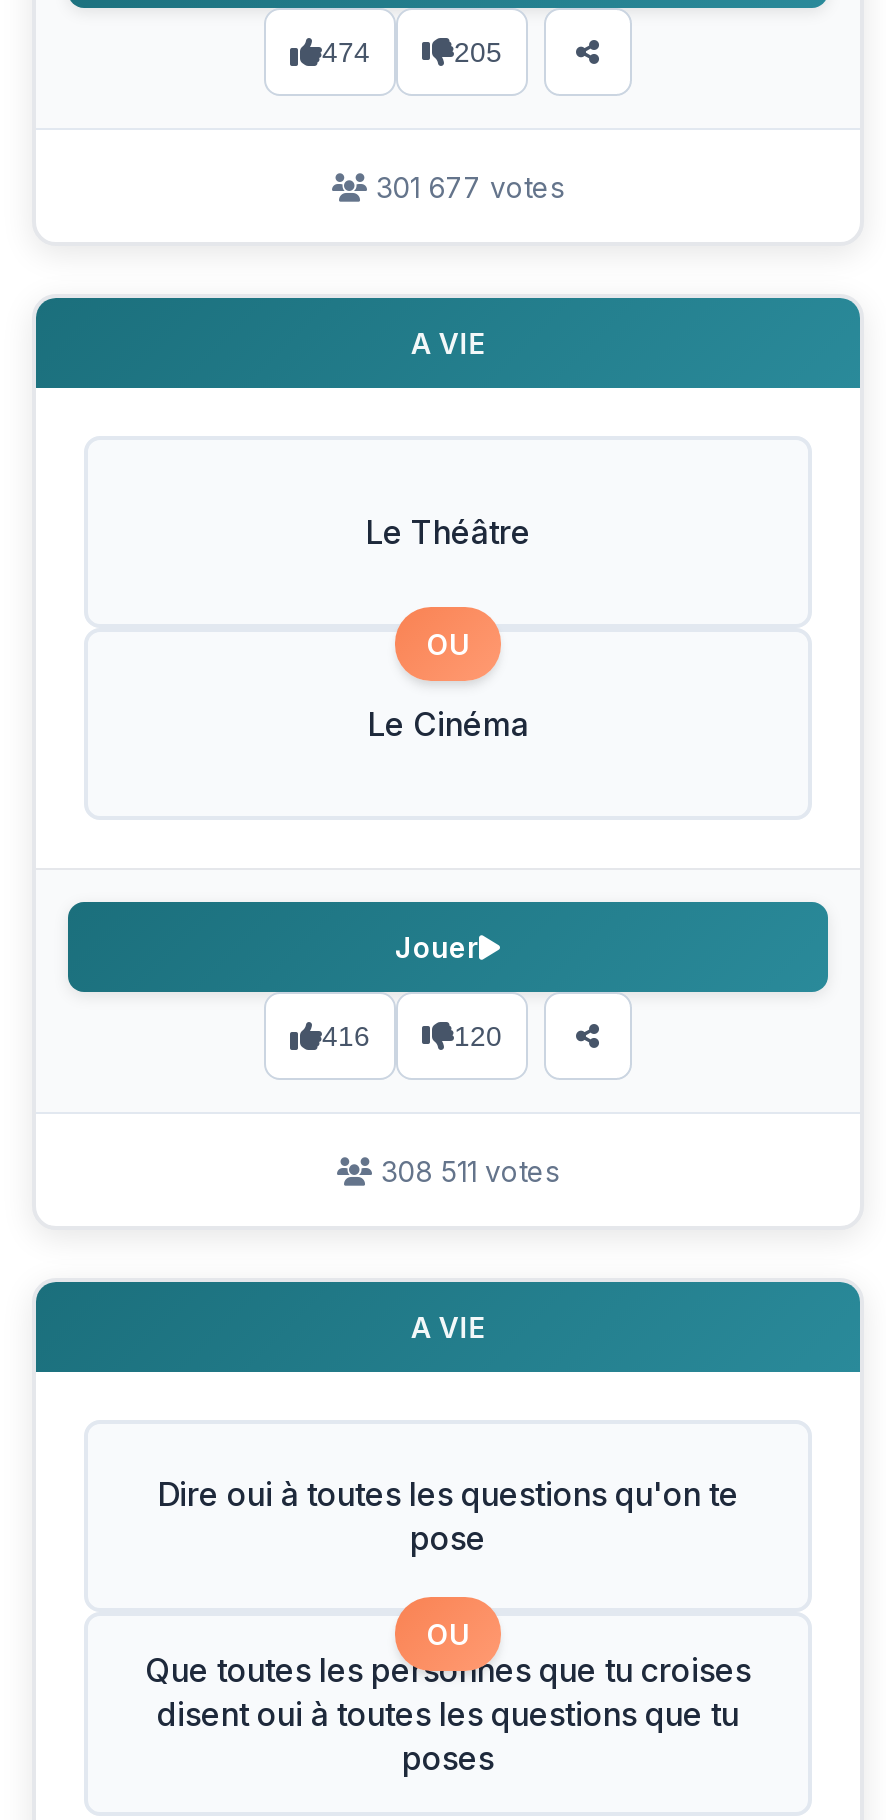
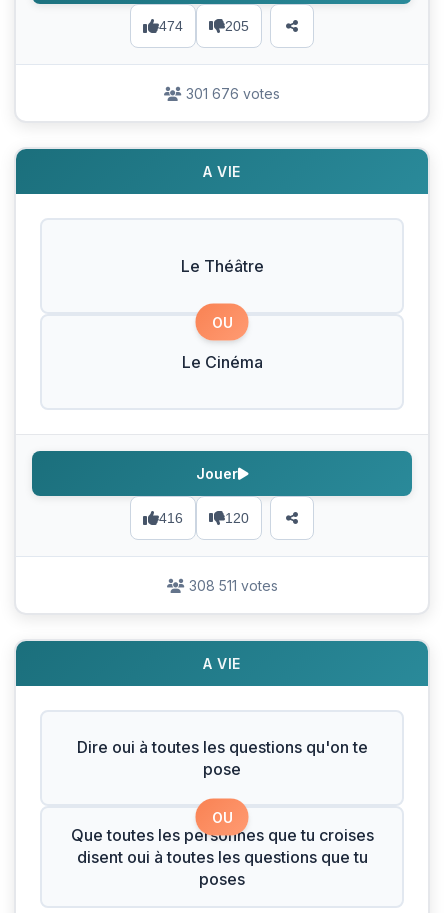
- 301 677 votes
+ 301 676 votes
